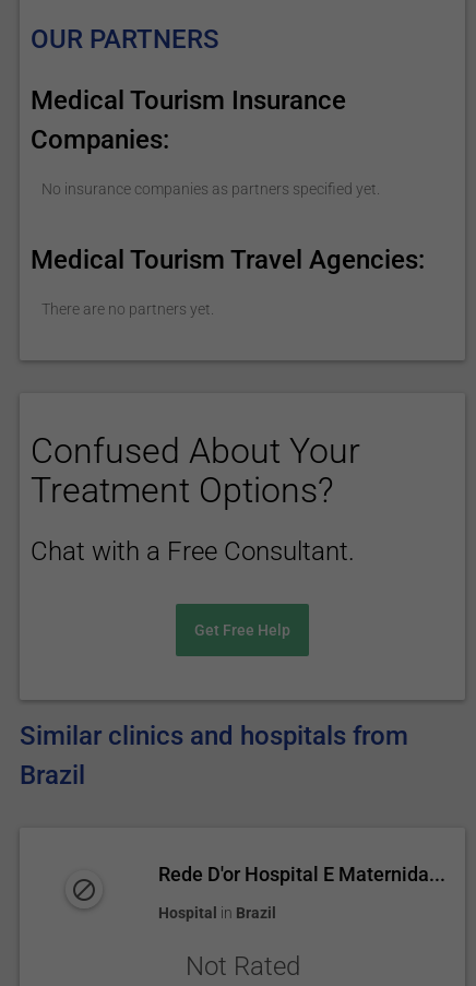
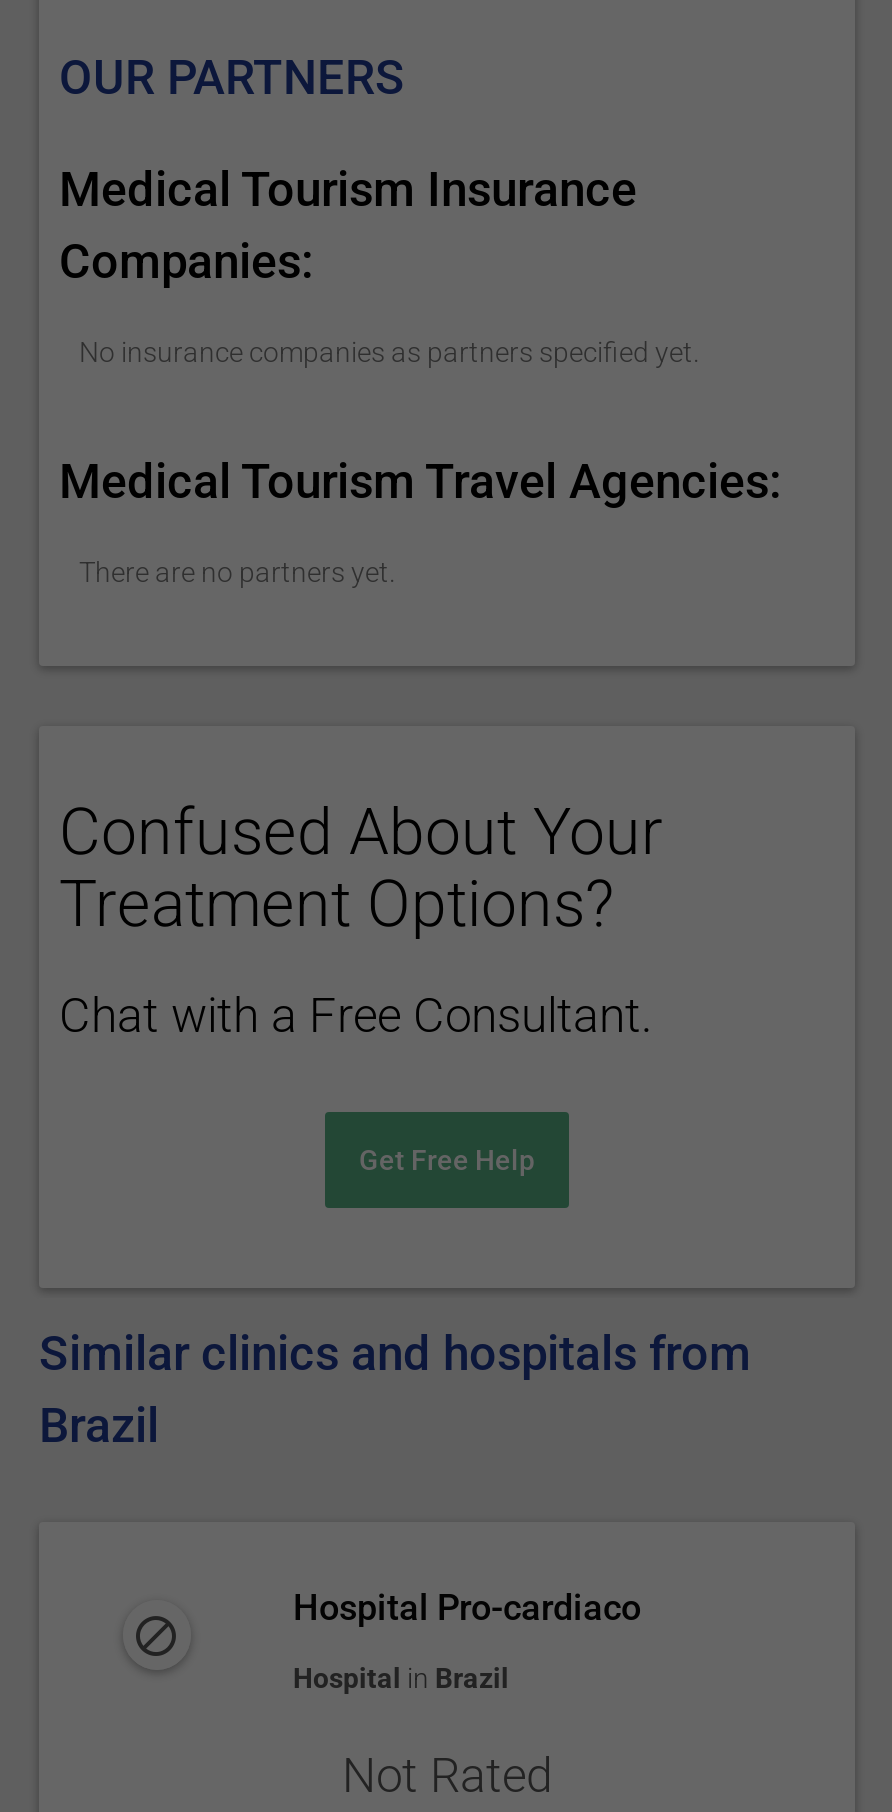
- Rede D'or Hospital E Maternida...
+ Hospital Pro-cardiaco
